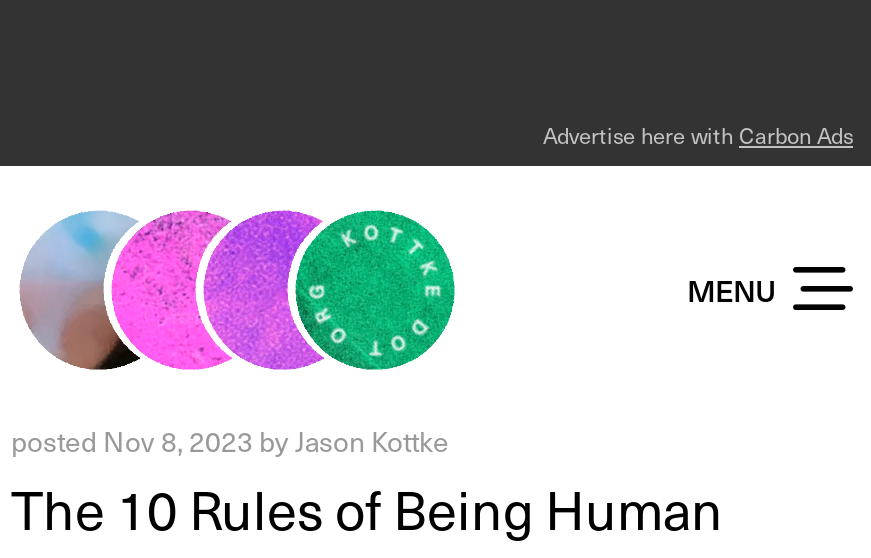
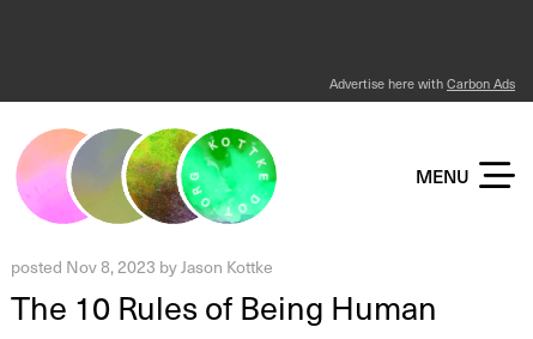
- [image]
+ [image]
